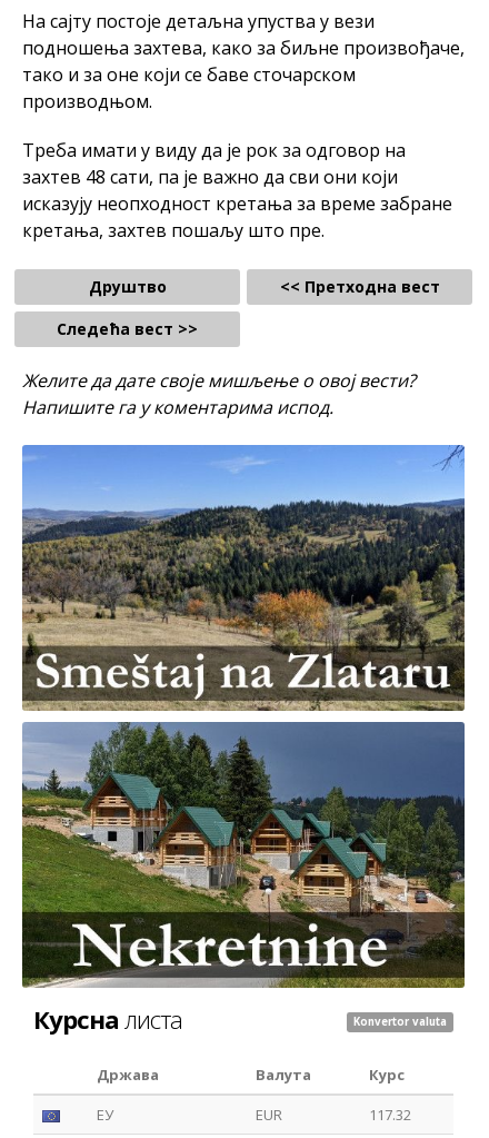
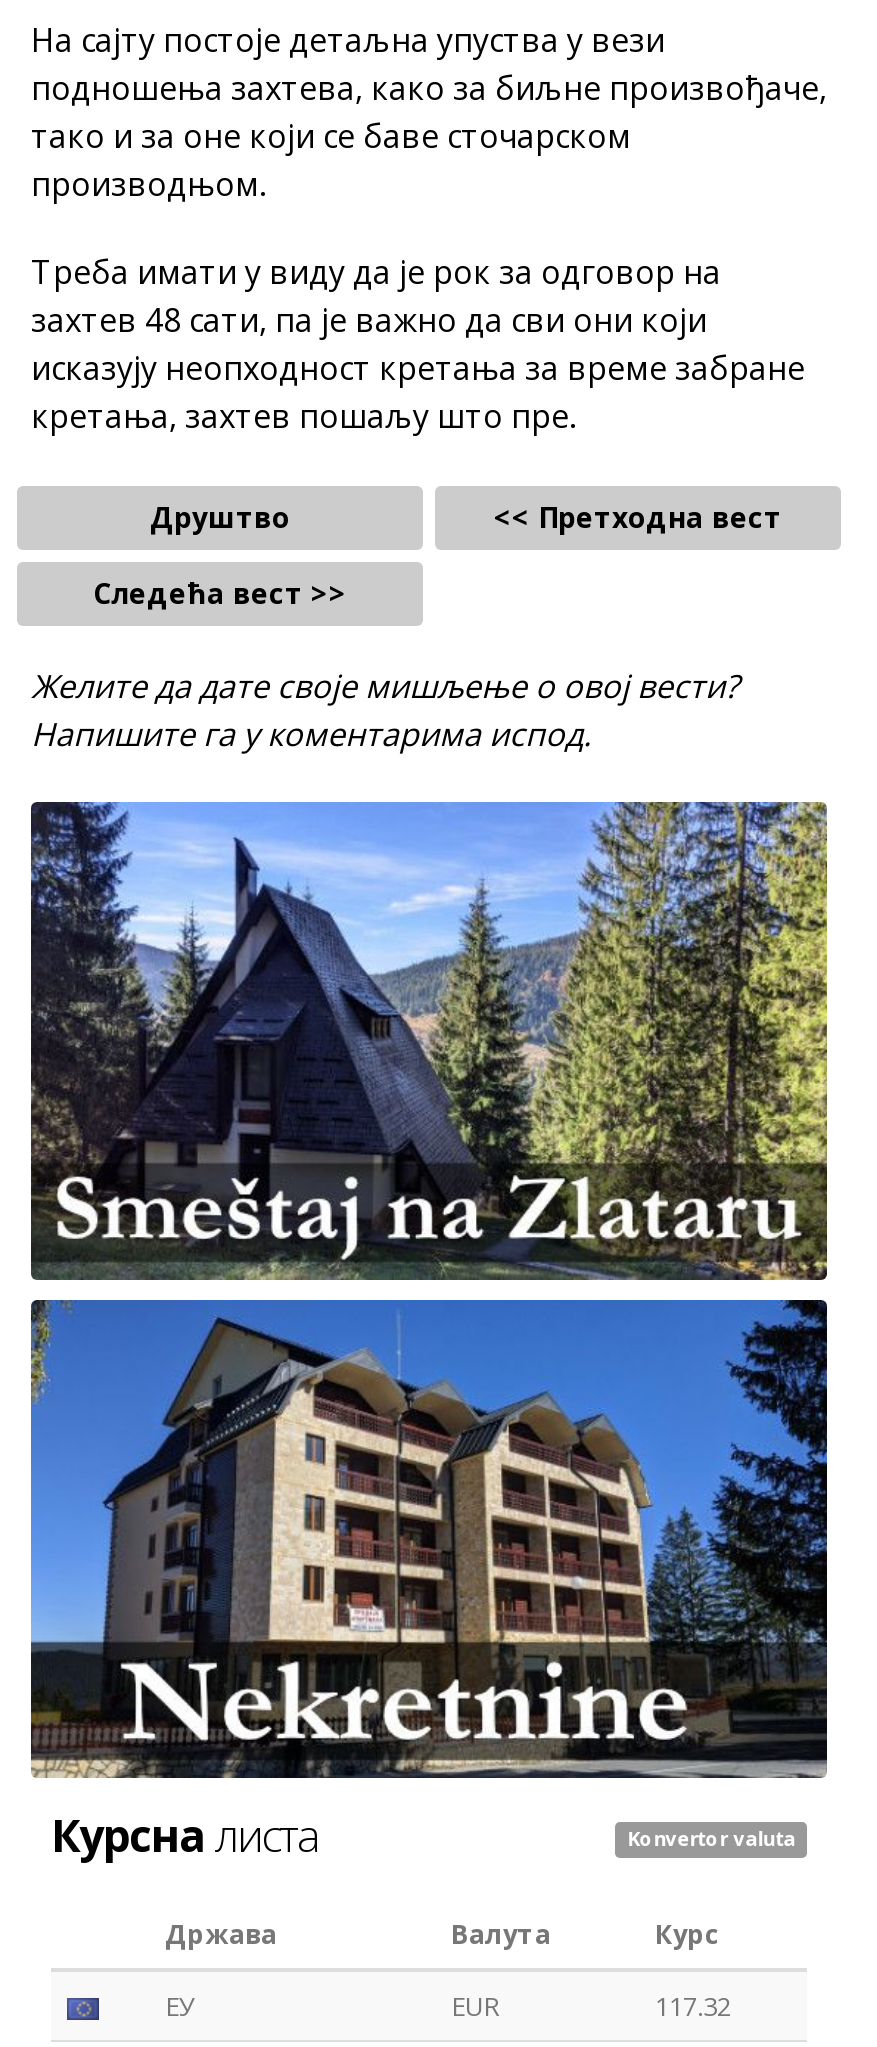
- [image]
+ [image]

- [image]
+ [image]
